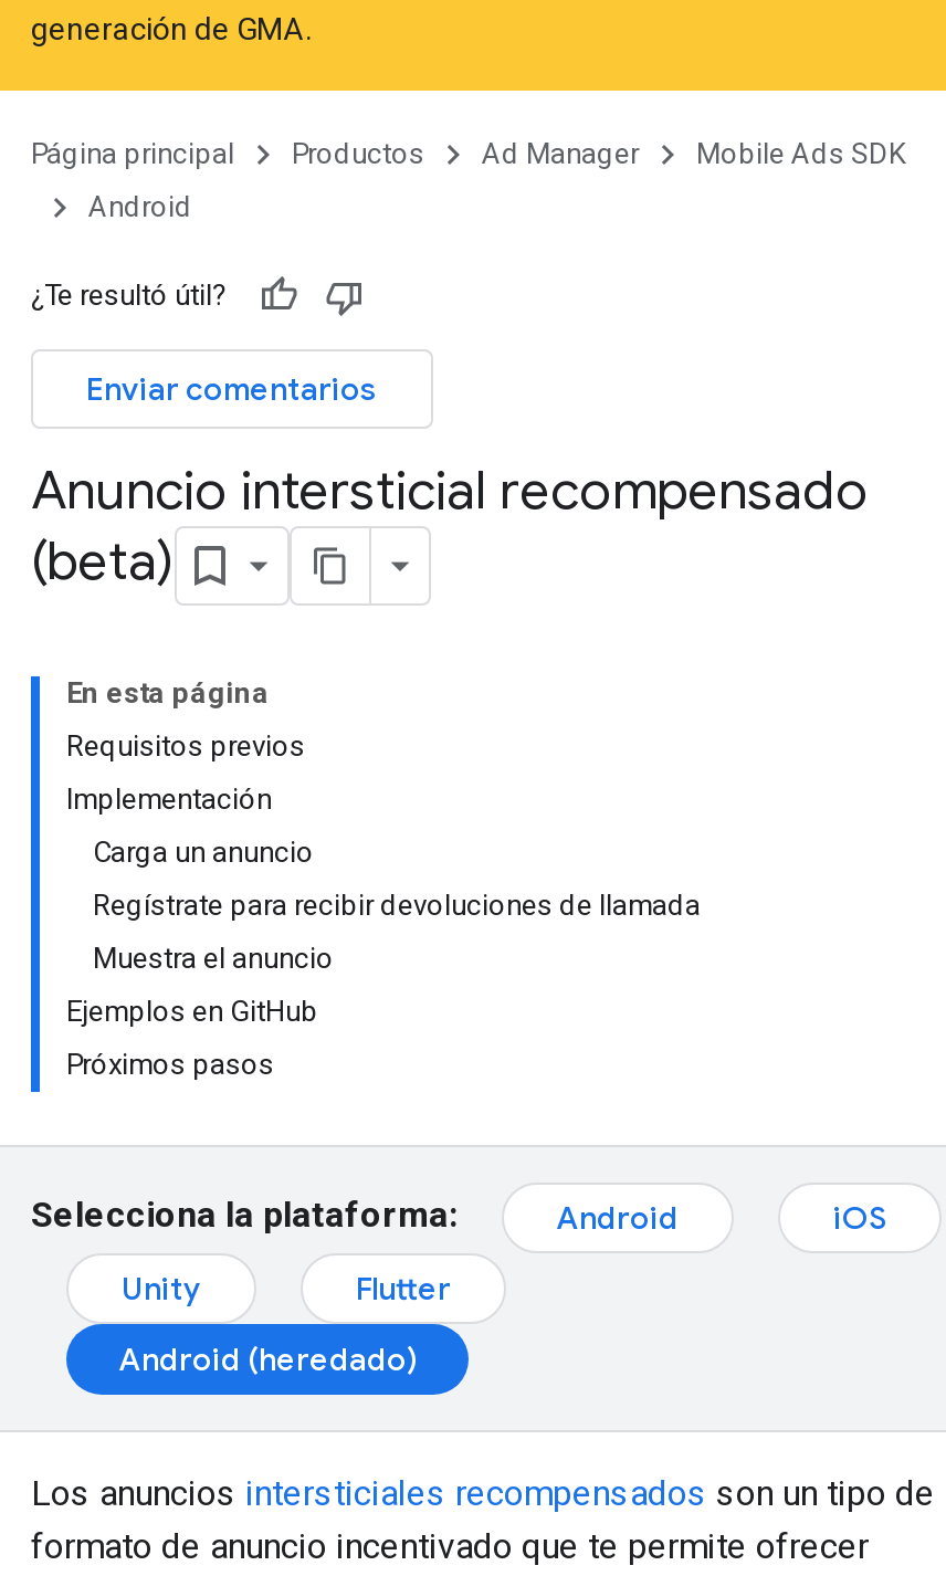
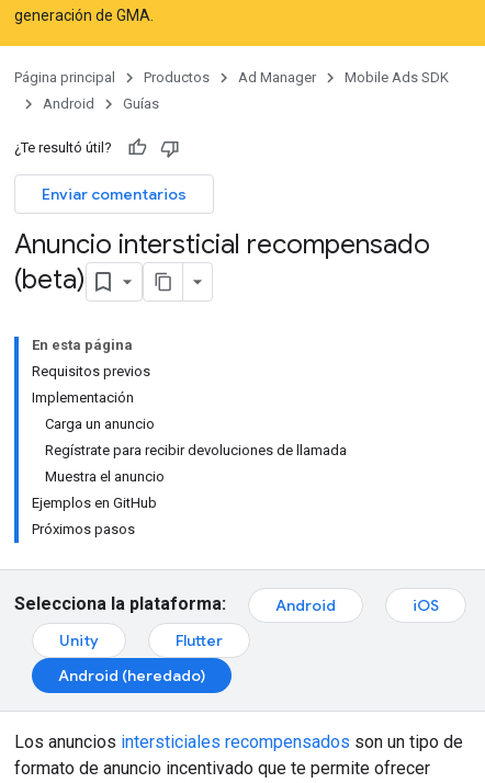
+ Guías
